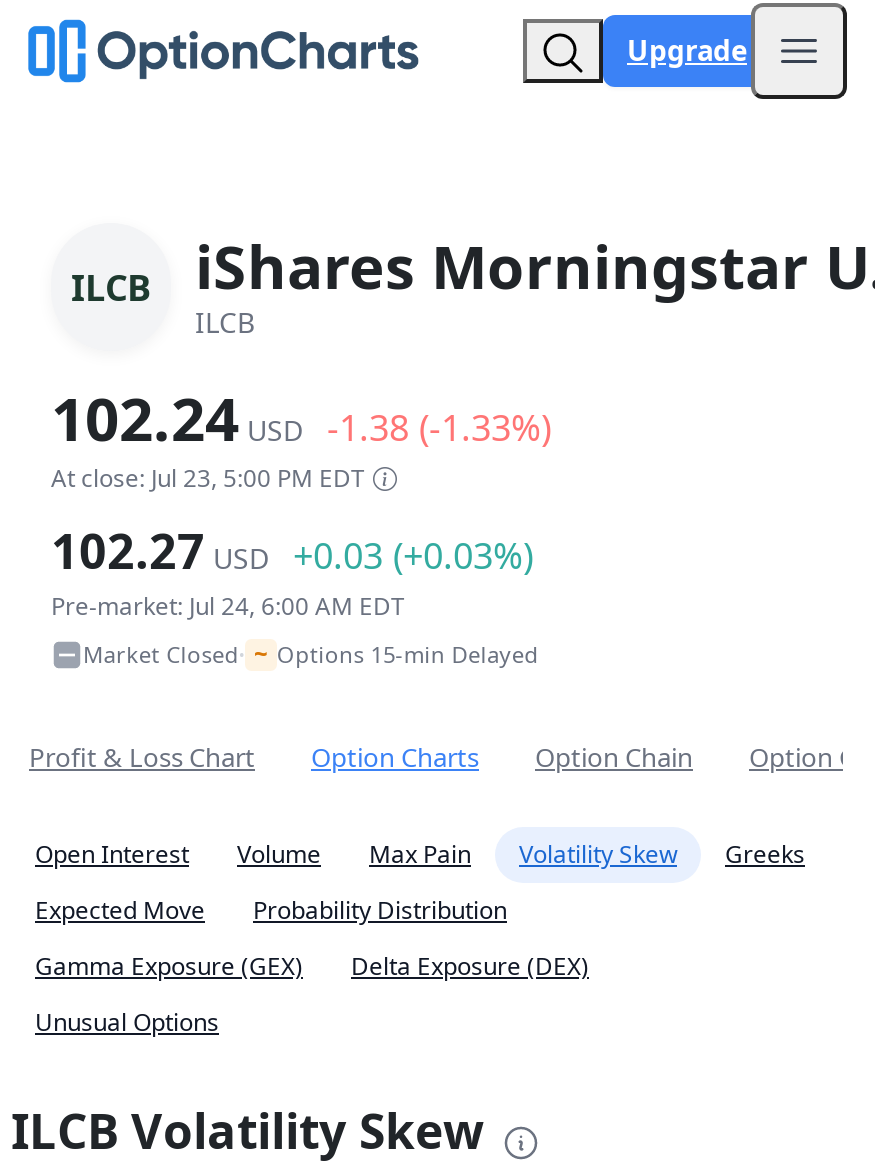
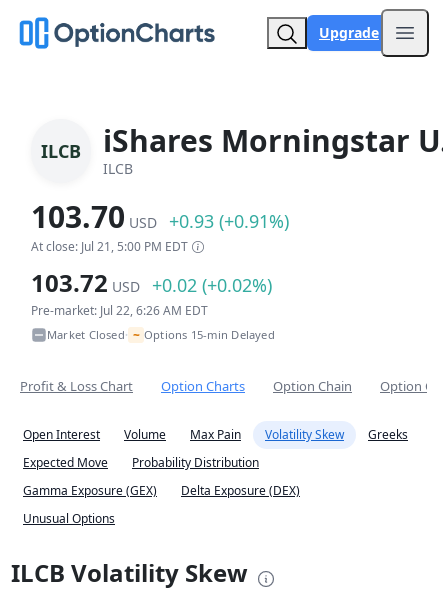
- 102.24 USD -1.38 (-1.33%)
+ 103.70 USD +0.93 (+0.91%)

- At close: Jul 23, 5:00 PM EDT
+ At close: Jul 21, 5:00 PM EDT

- 102.27 USD +0.03 (+0.03%)
+ 103.72 USD +0.02 (+0.02%)

- Pre-market: Jul 24, 6:00 AM EDT
+ Pre-market: Jul 22, 6:26 AM EDT
